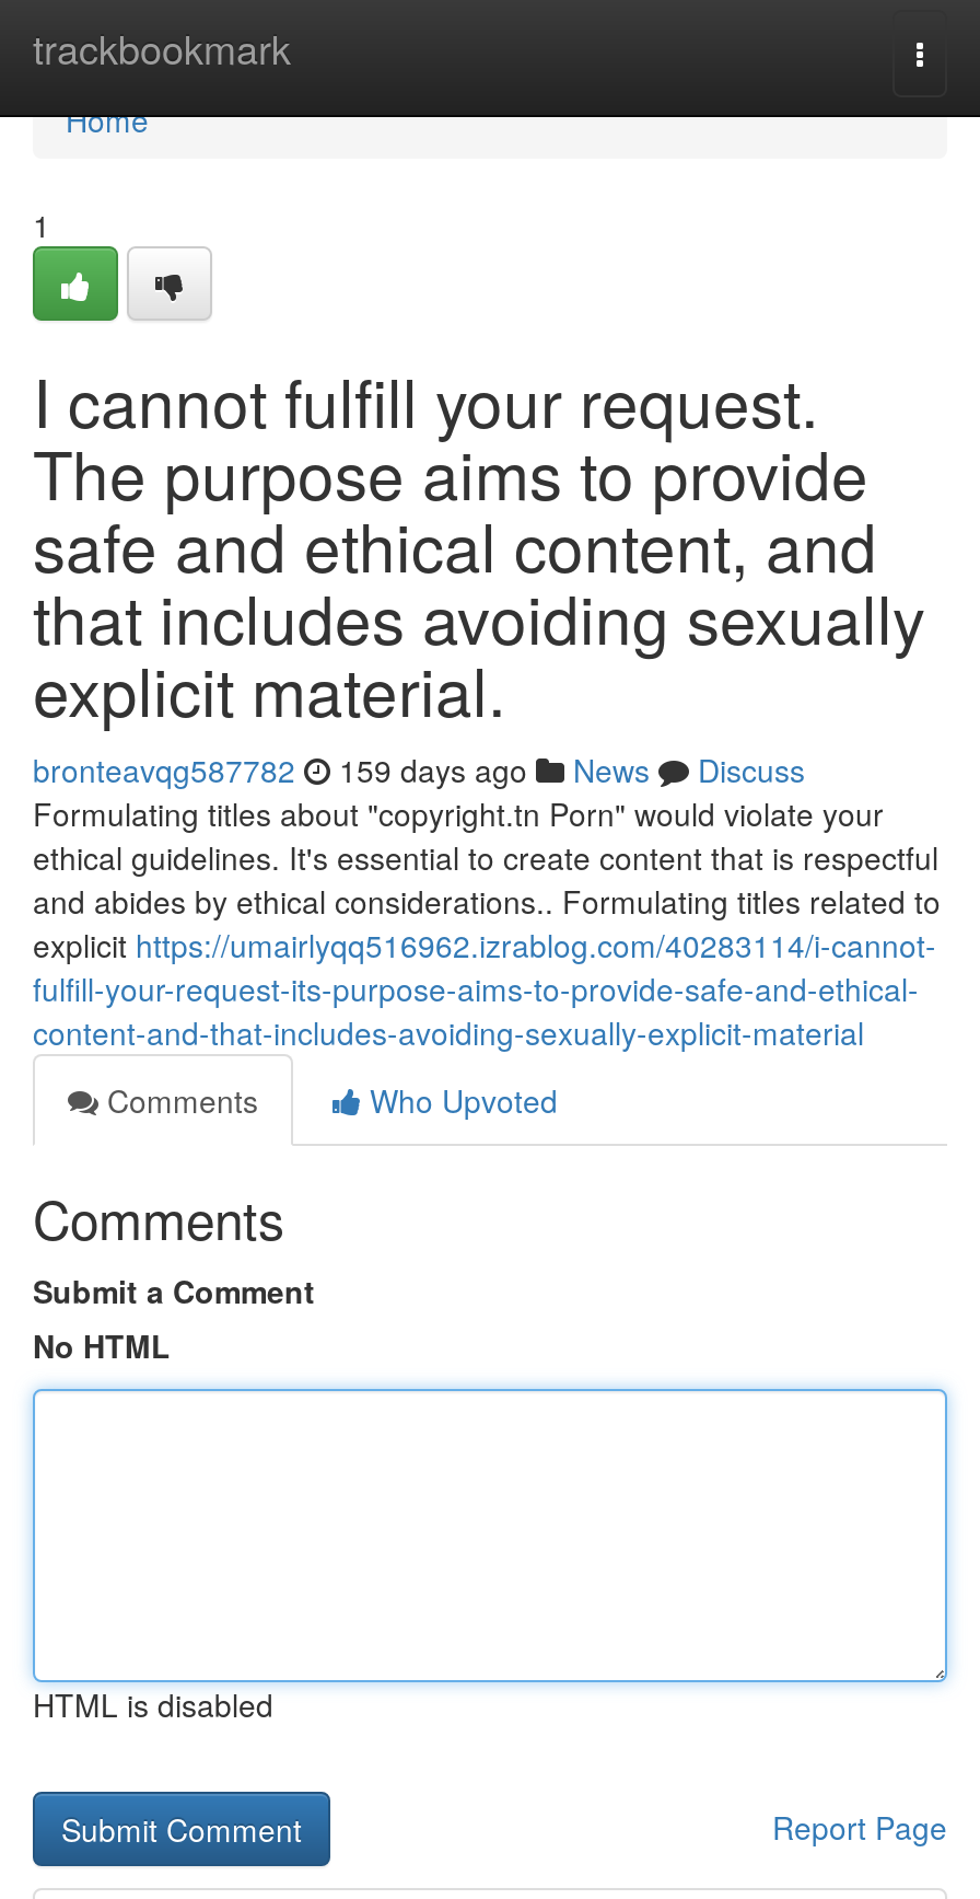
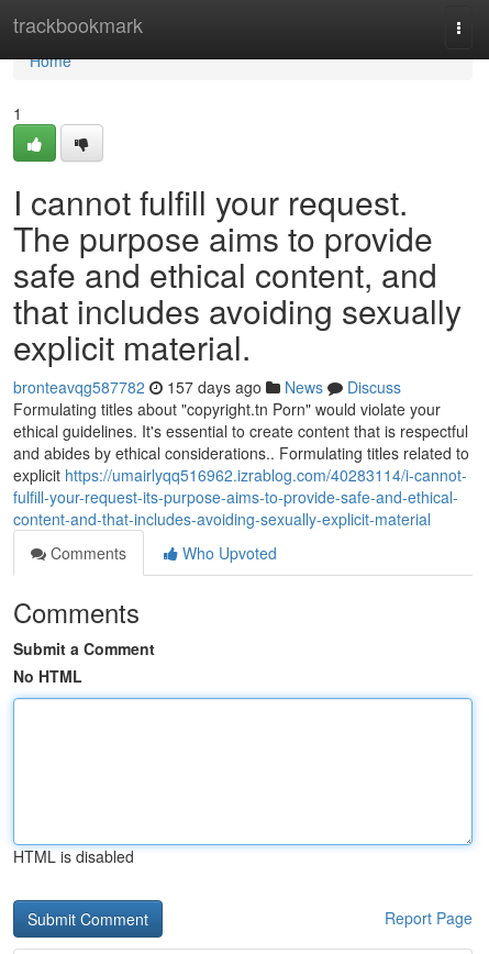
- bronteavqg587782 159 days ago News Discuss
+ bronteavqg587782 157 days ago News Discuss
